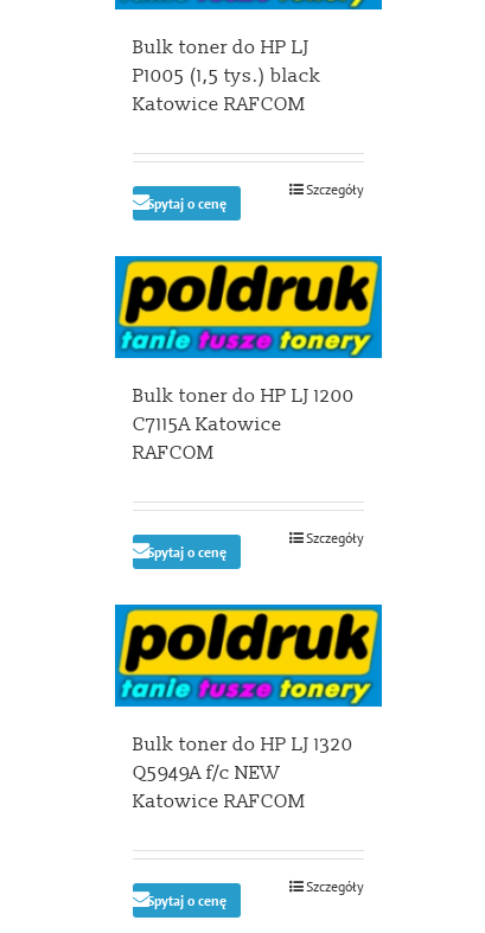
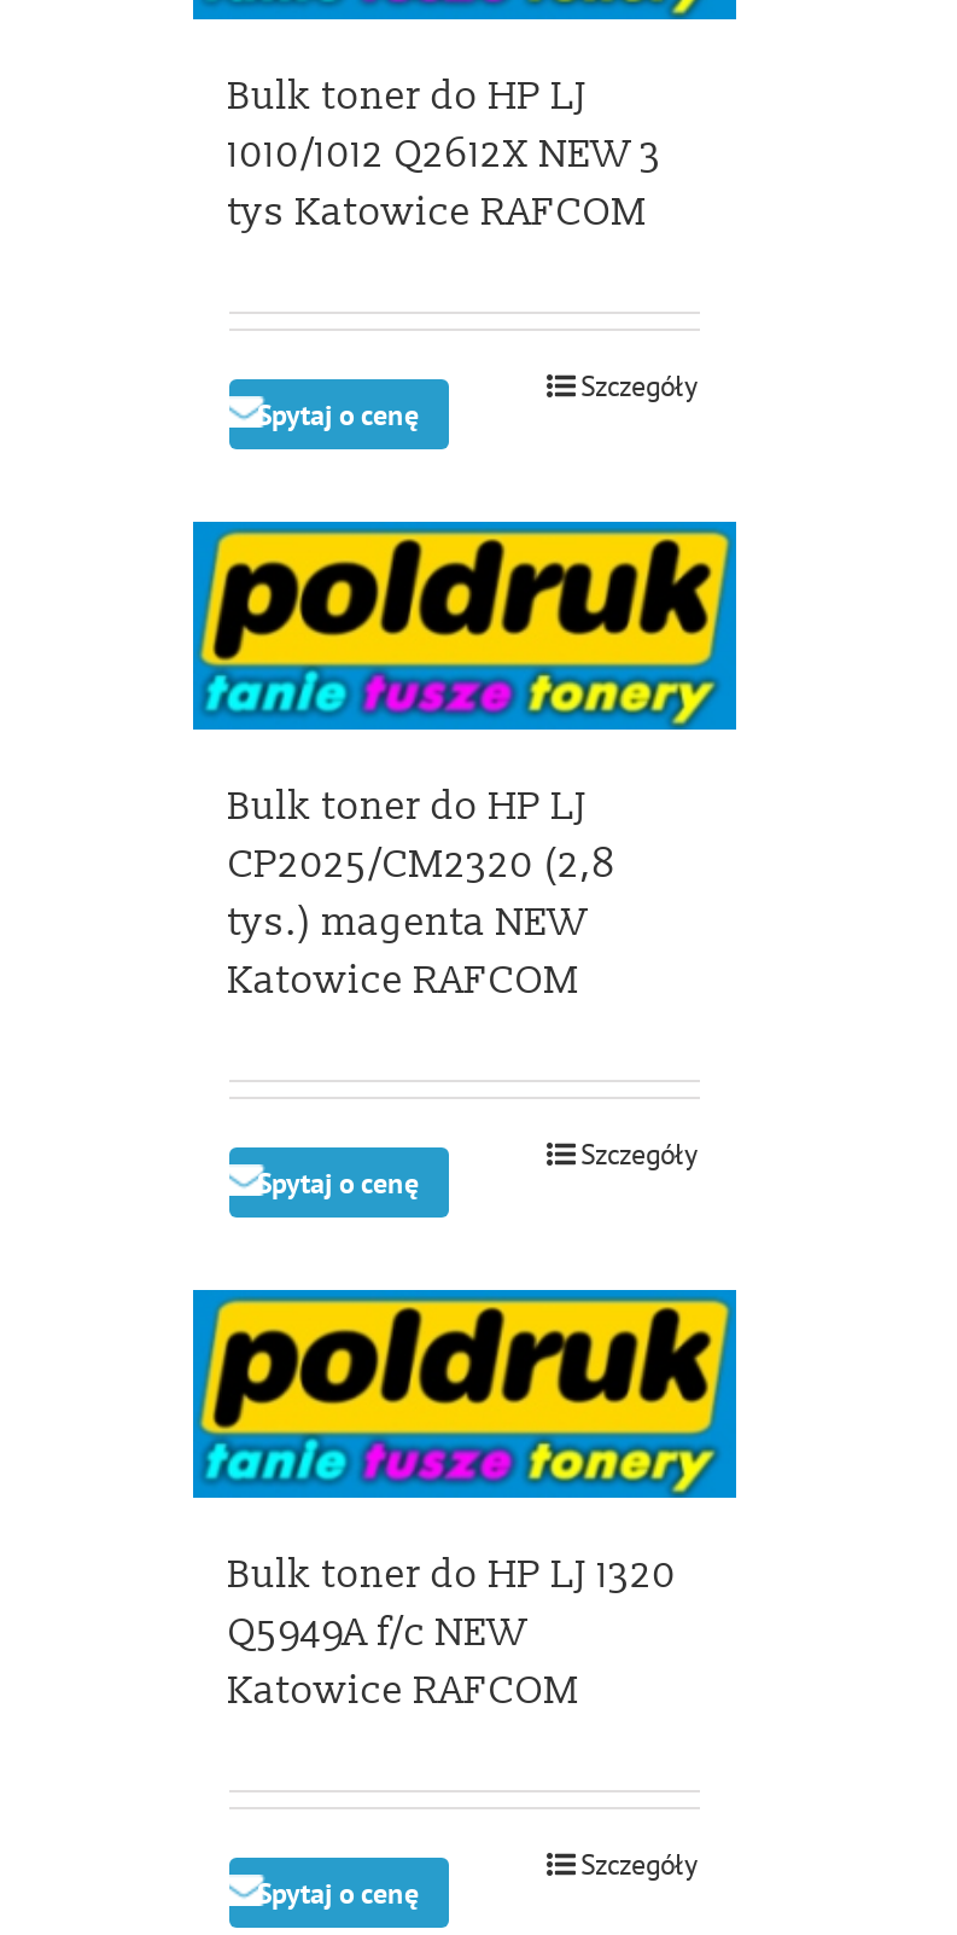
- P1005 (1,5 tys.) black
- Katowice RAFCOM
+ 1010/1012 Q2612X NEW 3
+ tys Katowice RAFCOM

- Bulk toner do HP LJ 1200
- C7115A Katowice
- RAFCOM
+ Bulk toner do HP LJ
+ CP2025/CM2320 (2,8
+ tys.) magenta NEW
+ Katowice RAFCOM
